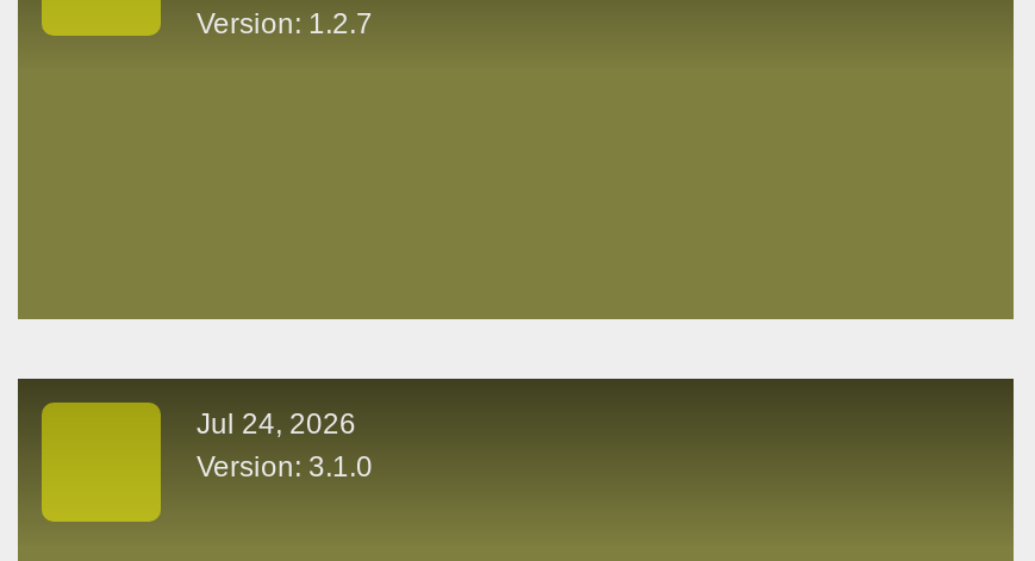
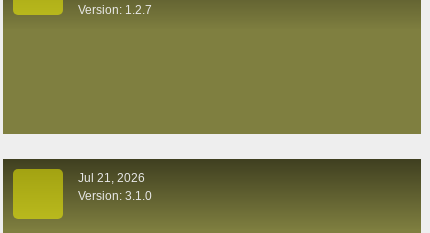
- Jul 24, 2026
+ Jul 21, 2026
